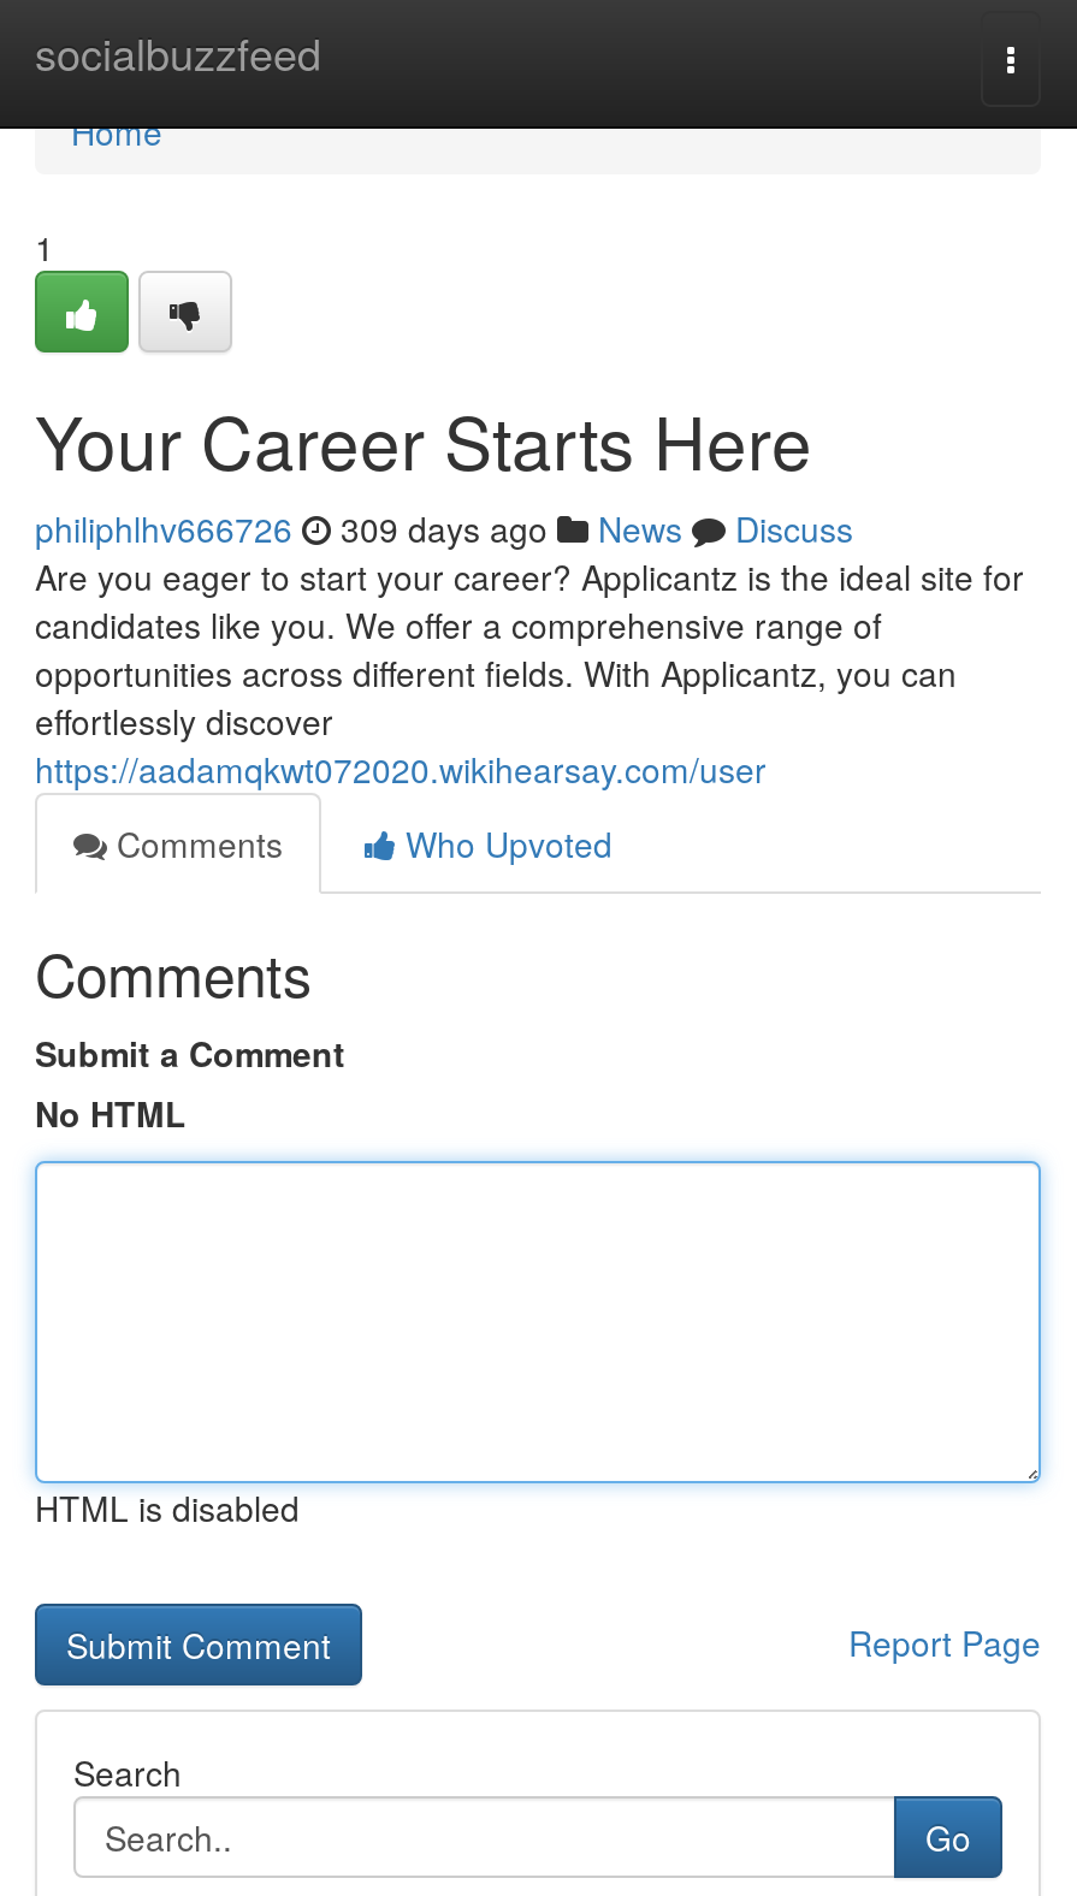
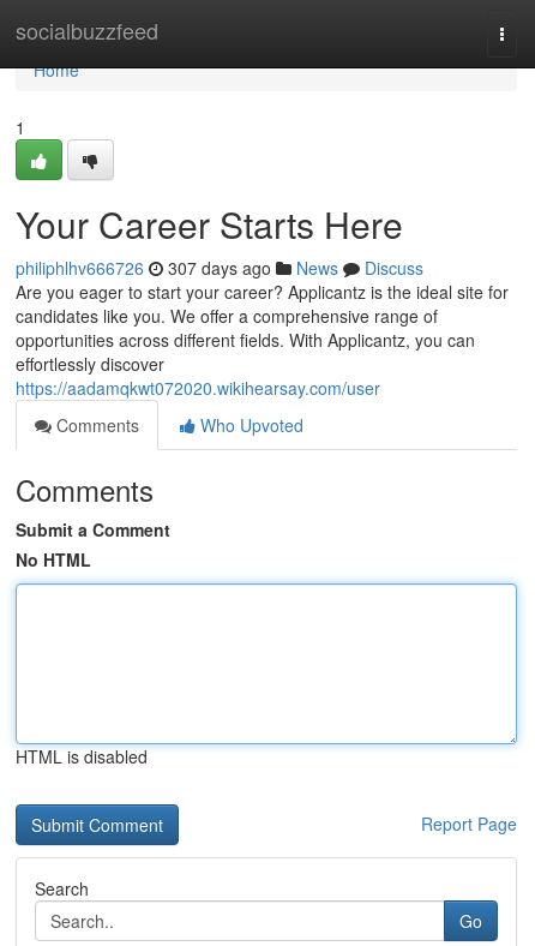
- philiphlhv666726 309 days ago News Discuss
+ philiphlhv666726 307 days ago News Discuss
